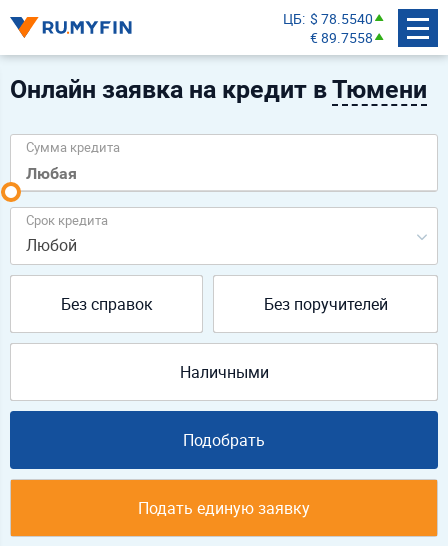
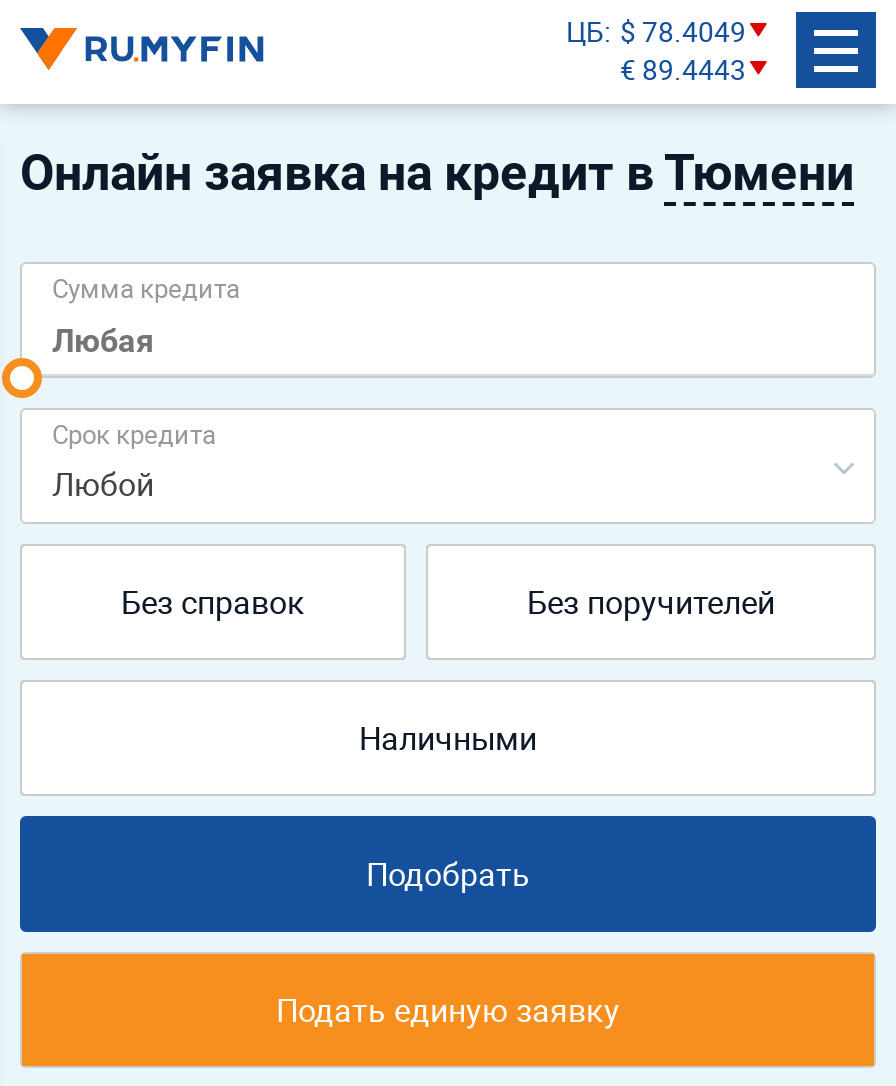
- ЦБ $ 78.5540
+ ЦБ $ 78.4049

- € 89.7558
+ € 89.4443
